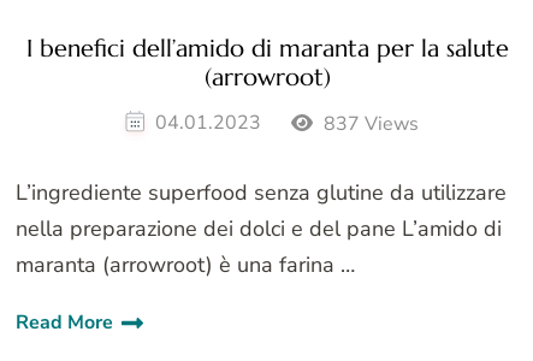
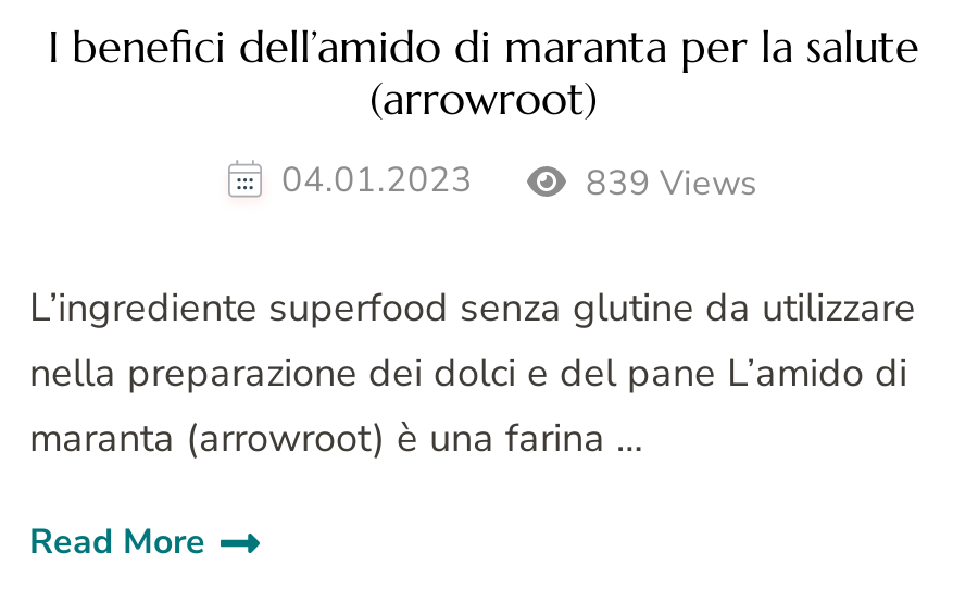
- 837 Views
+ 839 Views
